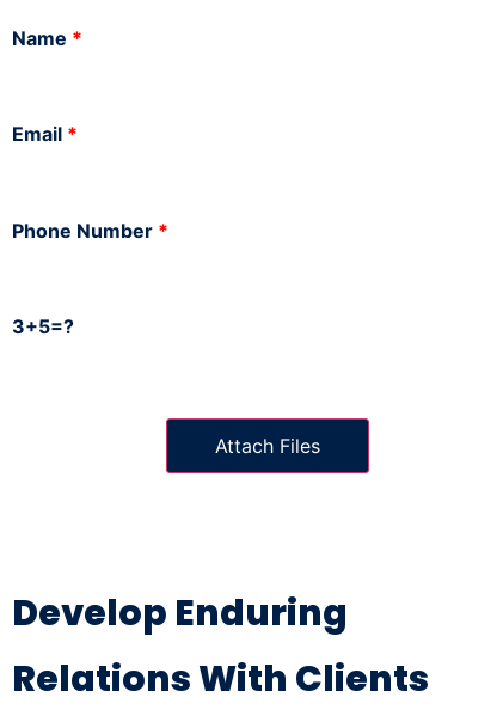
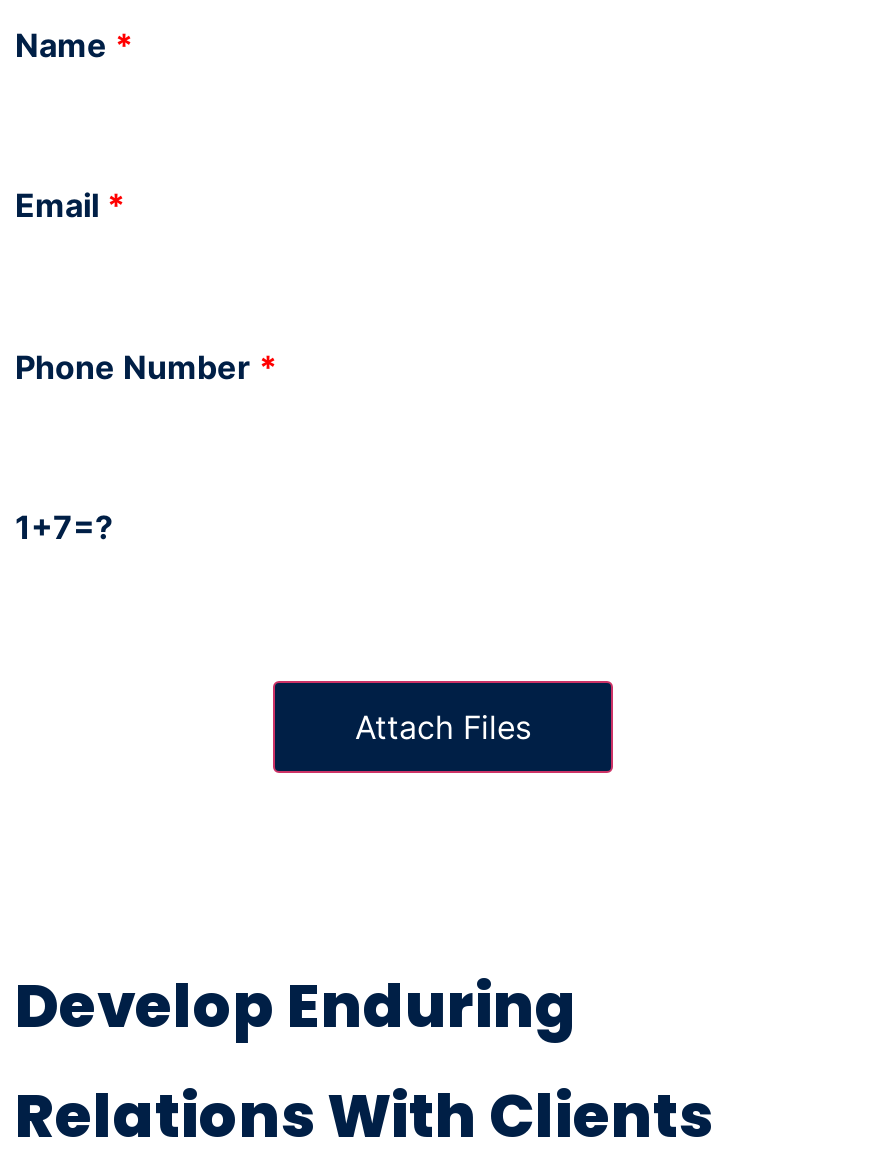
- 3+5=?
+ 1+7=?
